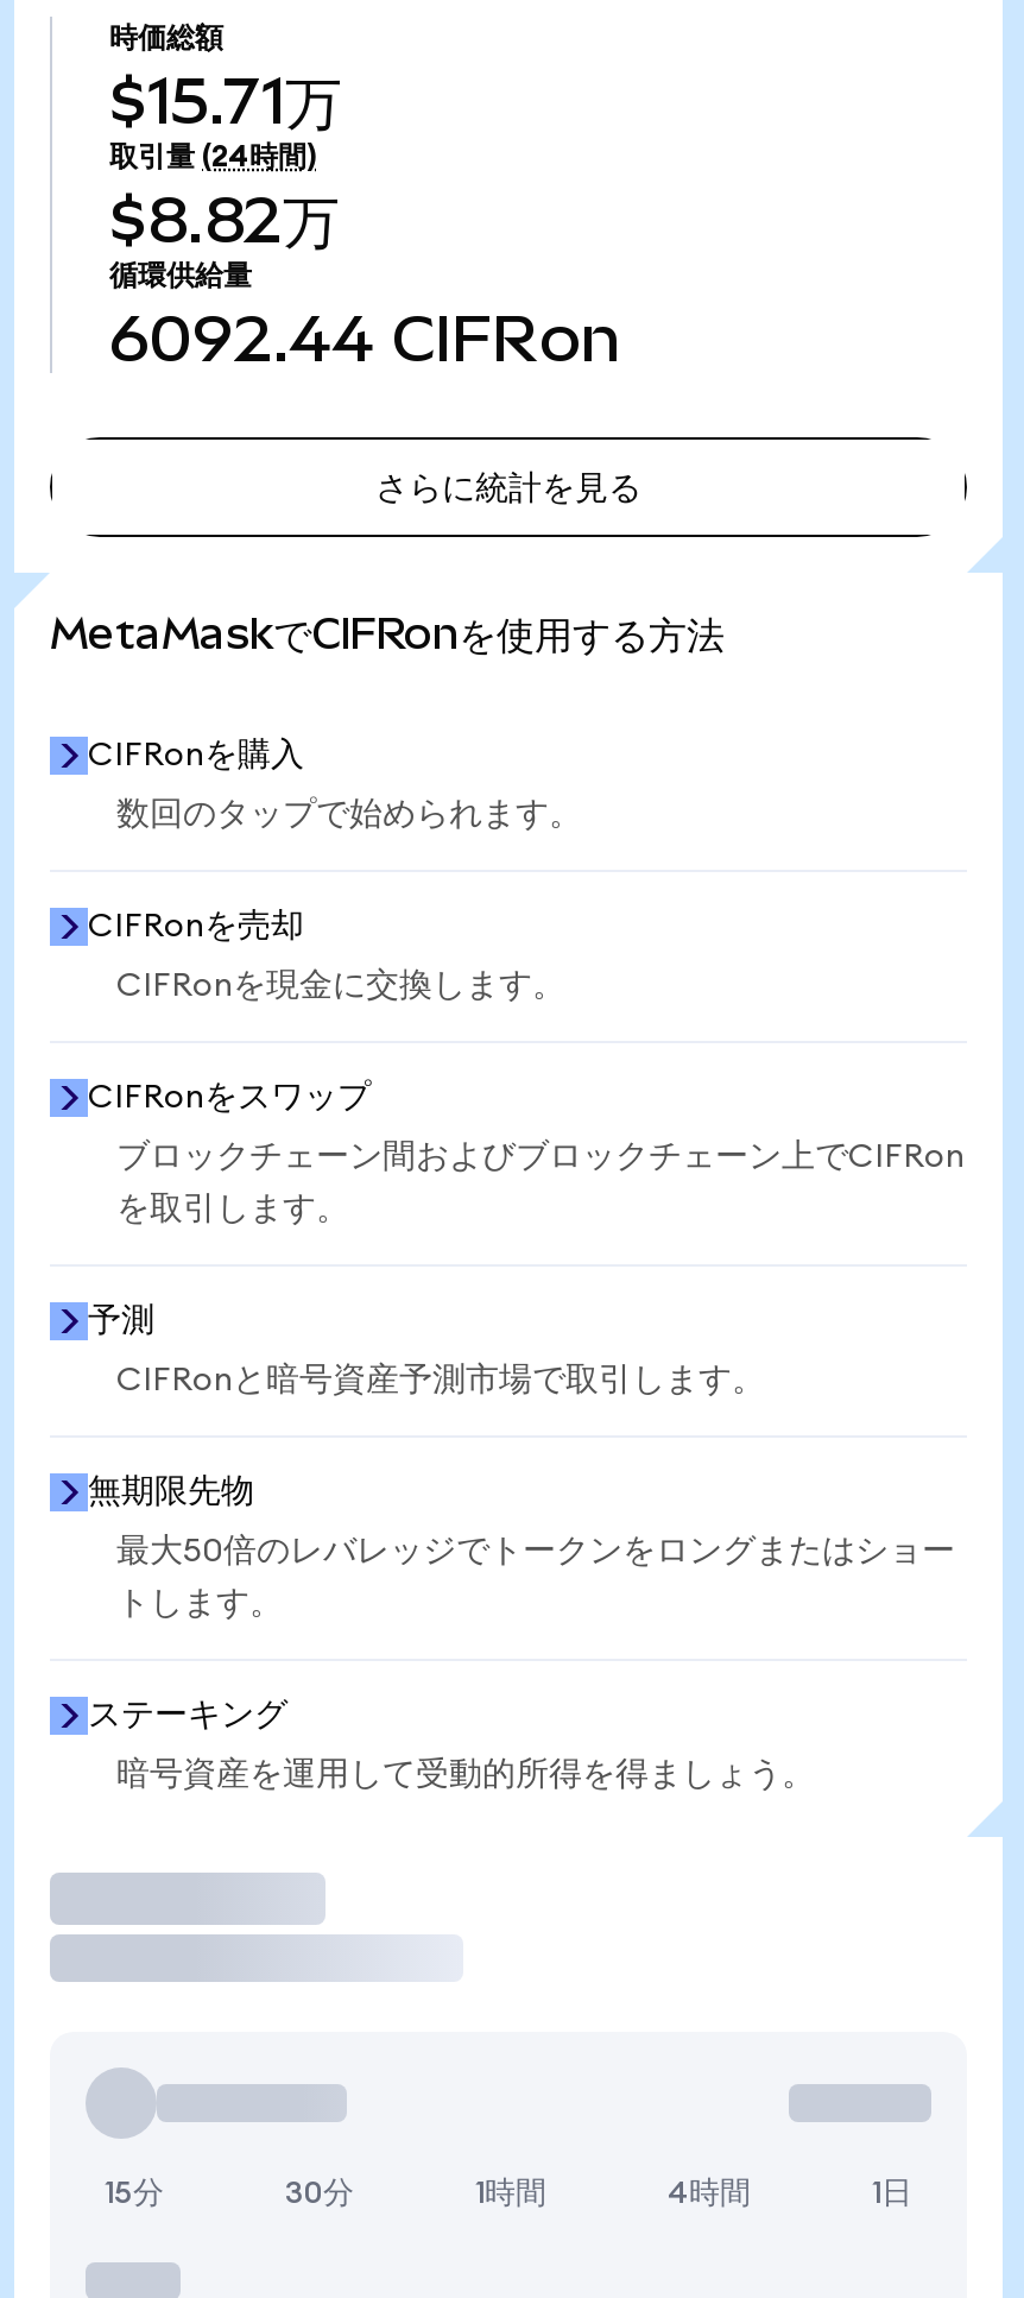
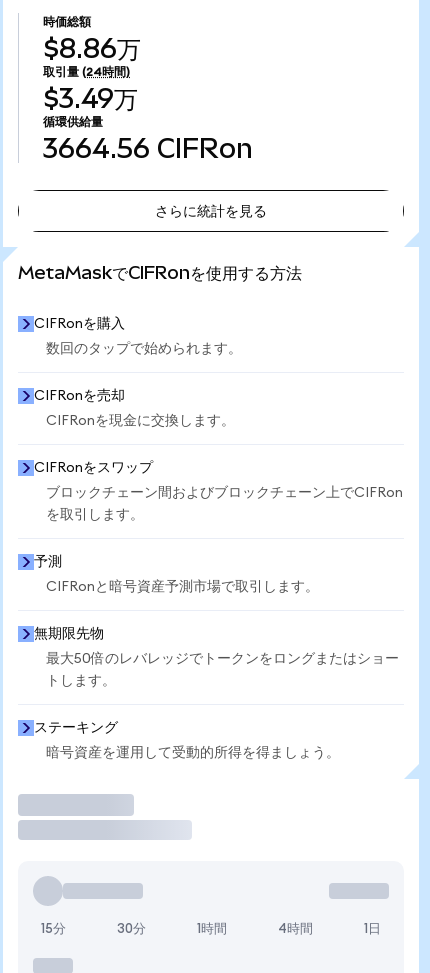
- $15.71万
+ $8.86万

- $8.82万
+ $3.49万

- 6092.44 CIFRon
+ 3664.56 CIFRon
